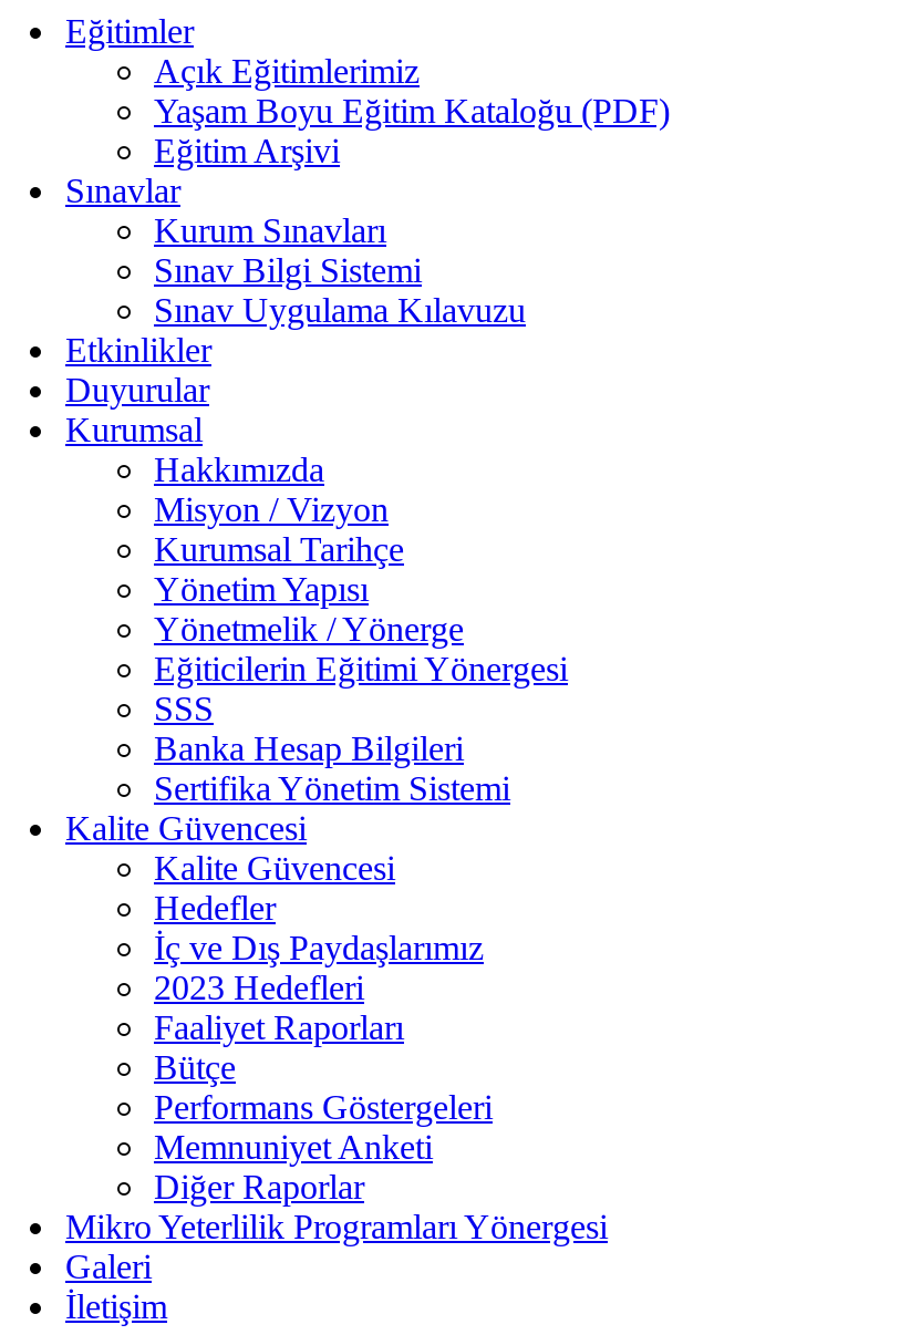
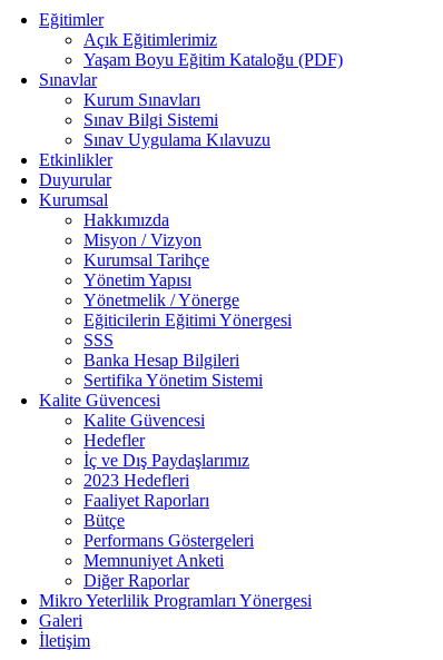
- Eğitim Arşivi
